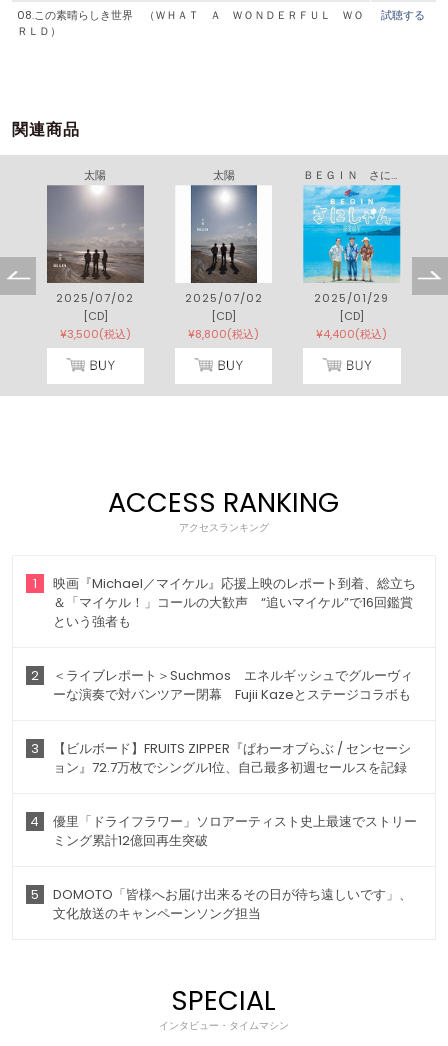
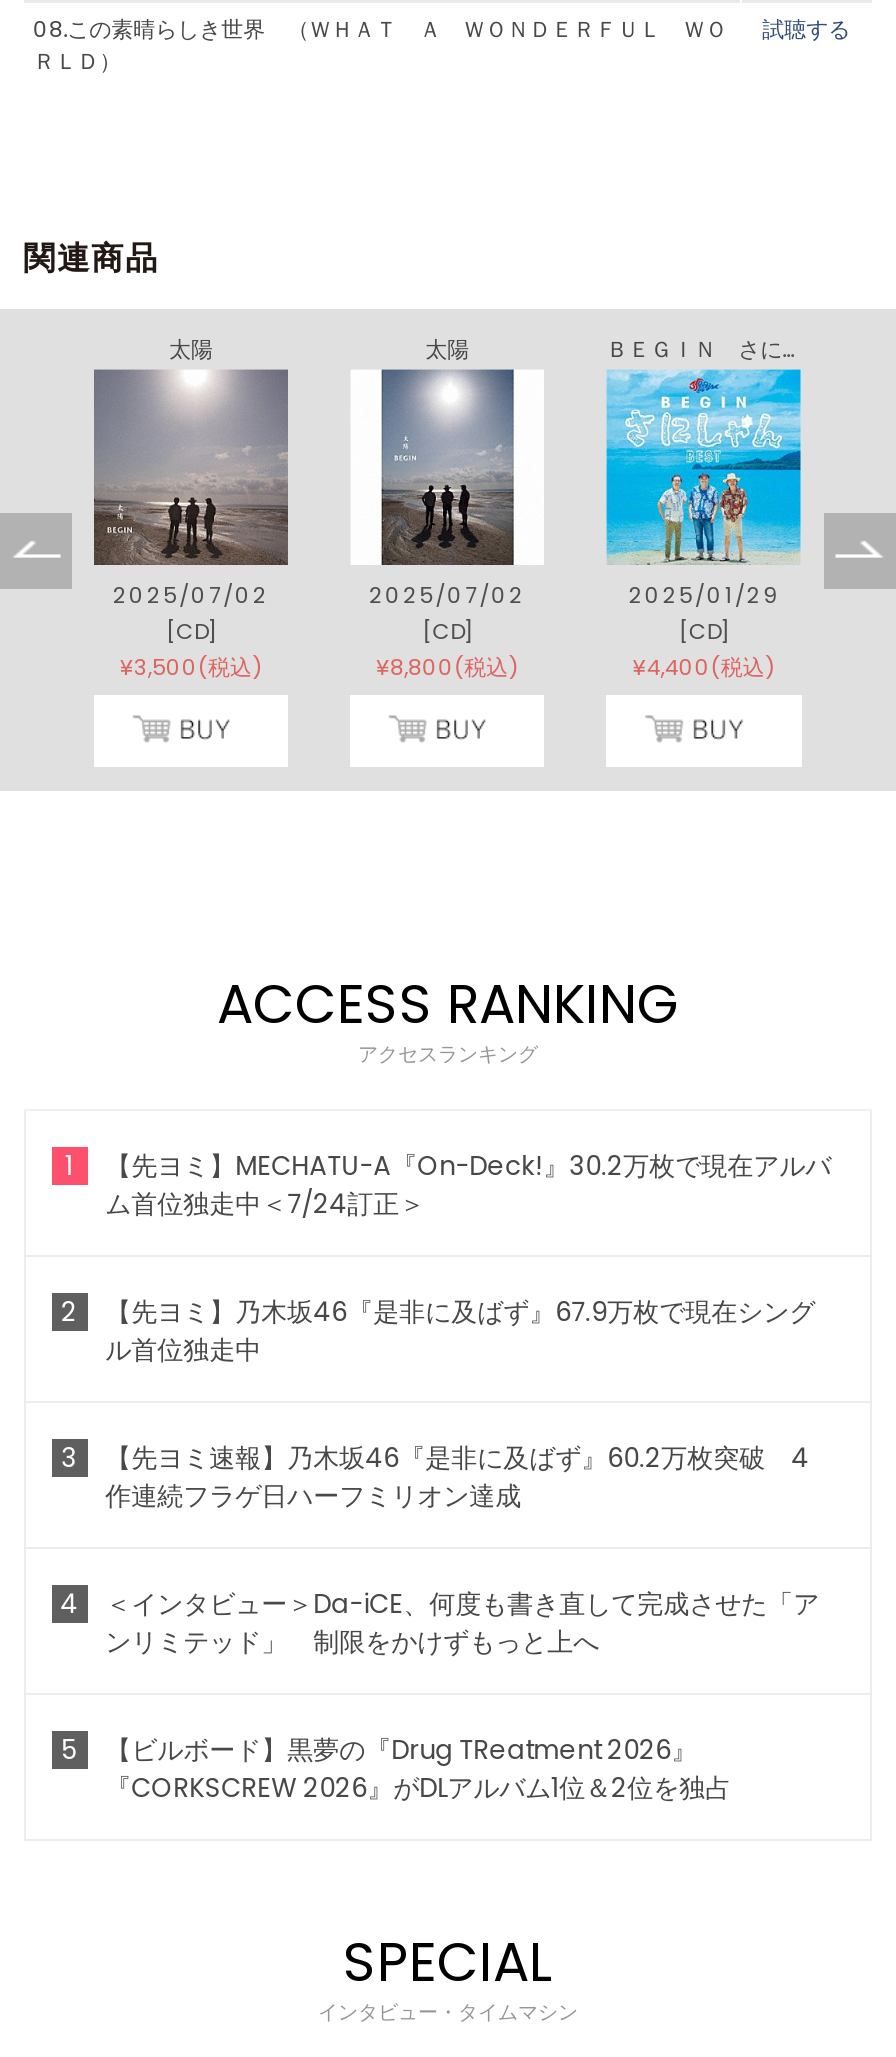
- 映画『Michael／マイケル』応援上映のレポート到着、総立ち
- ＆「マイケル！」コールの大歓声 “追いマイケル”で16回鑑賞
- という強者も
+ 【先ヨミ】MECHATU-A『On-Deck!』30.2万枚で現在アルバ
+ ム首位独走中＜7/24訂正＞

- ＜ライブレポート＞Suchmos エネルギッシュでグルーヴィ
- ーな演奏で対バンツアー閉幕 Fujii Kazeとステージコラボも
+ 【先ヨミ】乃木坂46『是非に及ばず』67.9万枚で現在シング
+ ル首位独走中

- 【ビルボード】FRUITS ZIPPER『ぱわーオブらぶ / センセーシ
- ョン』72.7万枚でシングル1位、自己最多初週セールスを記録
+ 【先ヨミ速報】乃木坂46『是非に及ばず』60.2万枚突破 4
+ 作連続フラゲ日ハーフミリオン達成

- 優里「ドライフラワー」ソロアーティスト史上最速でストリー
- ミング累計12億回再生突破
+ ＜インタビュー＞Da-iCE、何度も書き直して完成させた「ア
+ ンリミテッド」 制限をかけずもっと上へ

- DOMOTO「皆様へお届け出来るその日が待ち遠しいです」、
- 文化放送のキャンペーンソング担当
+ 【ビルボード】黒夢の『Drug TReatment 2026』
+ 『CORKSCREW 2026』がDLアルバム1位＆2位を独占
